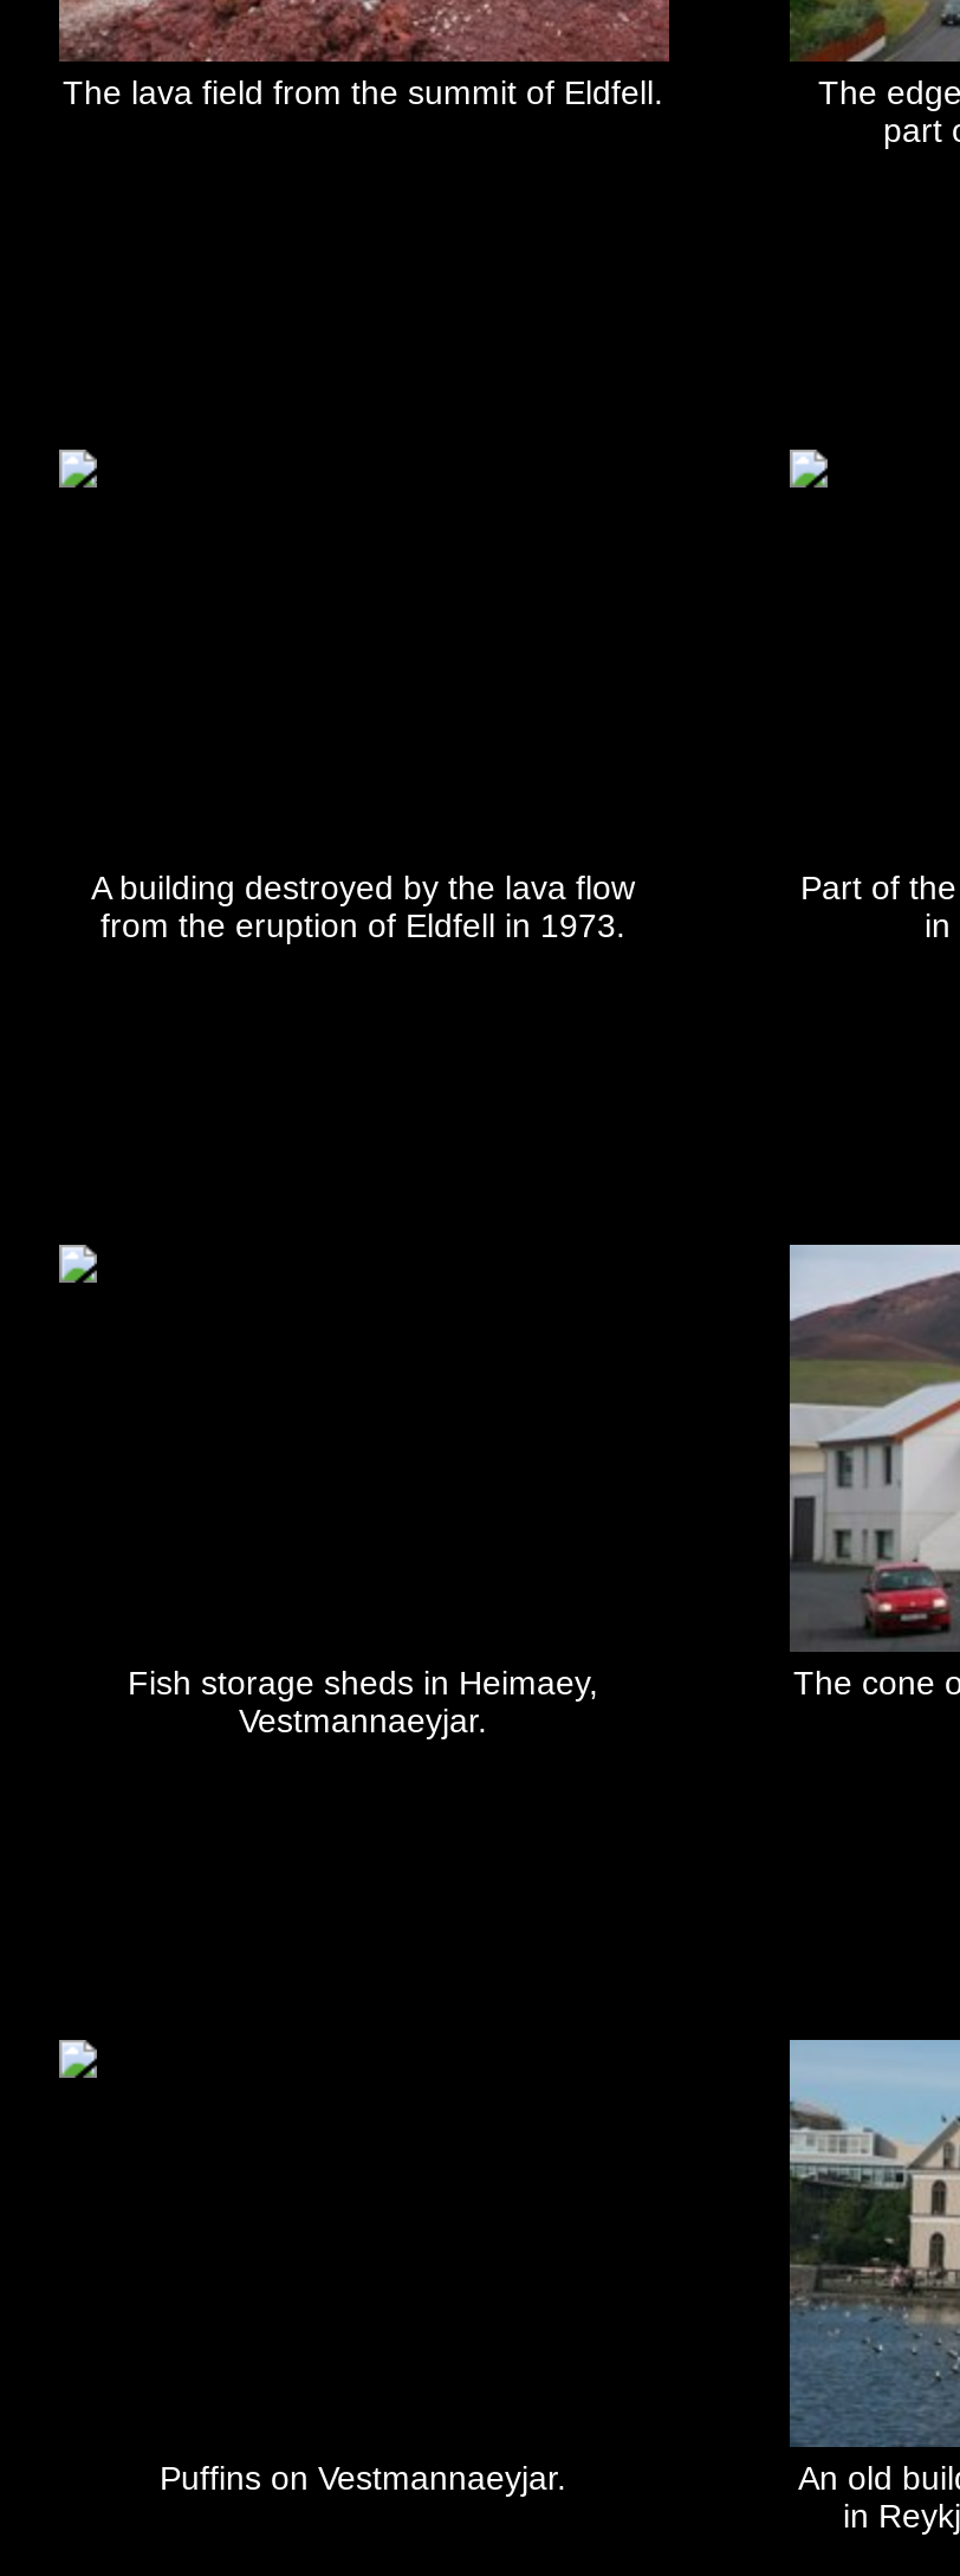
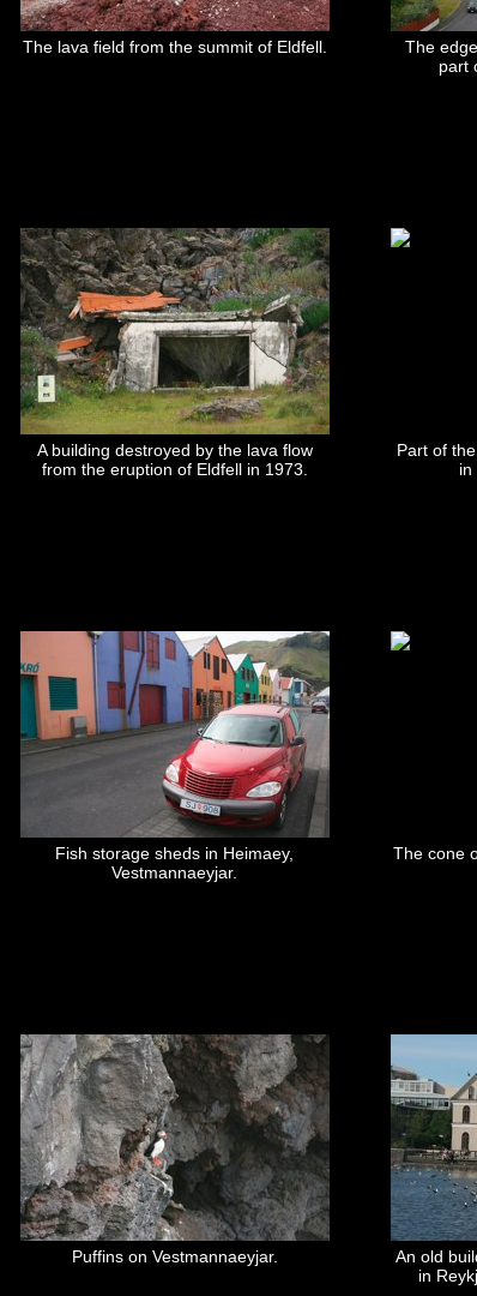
+ [image]

+ [image]

- [image]

+ [image]
